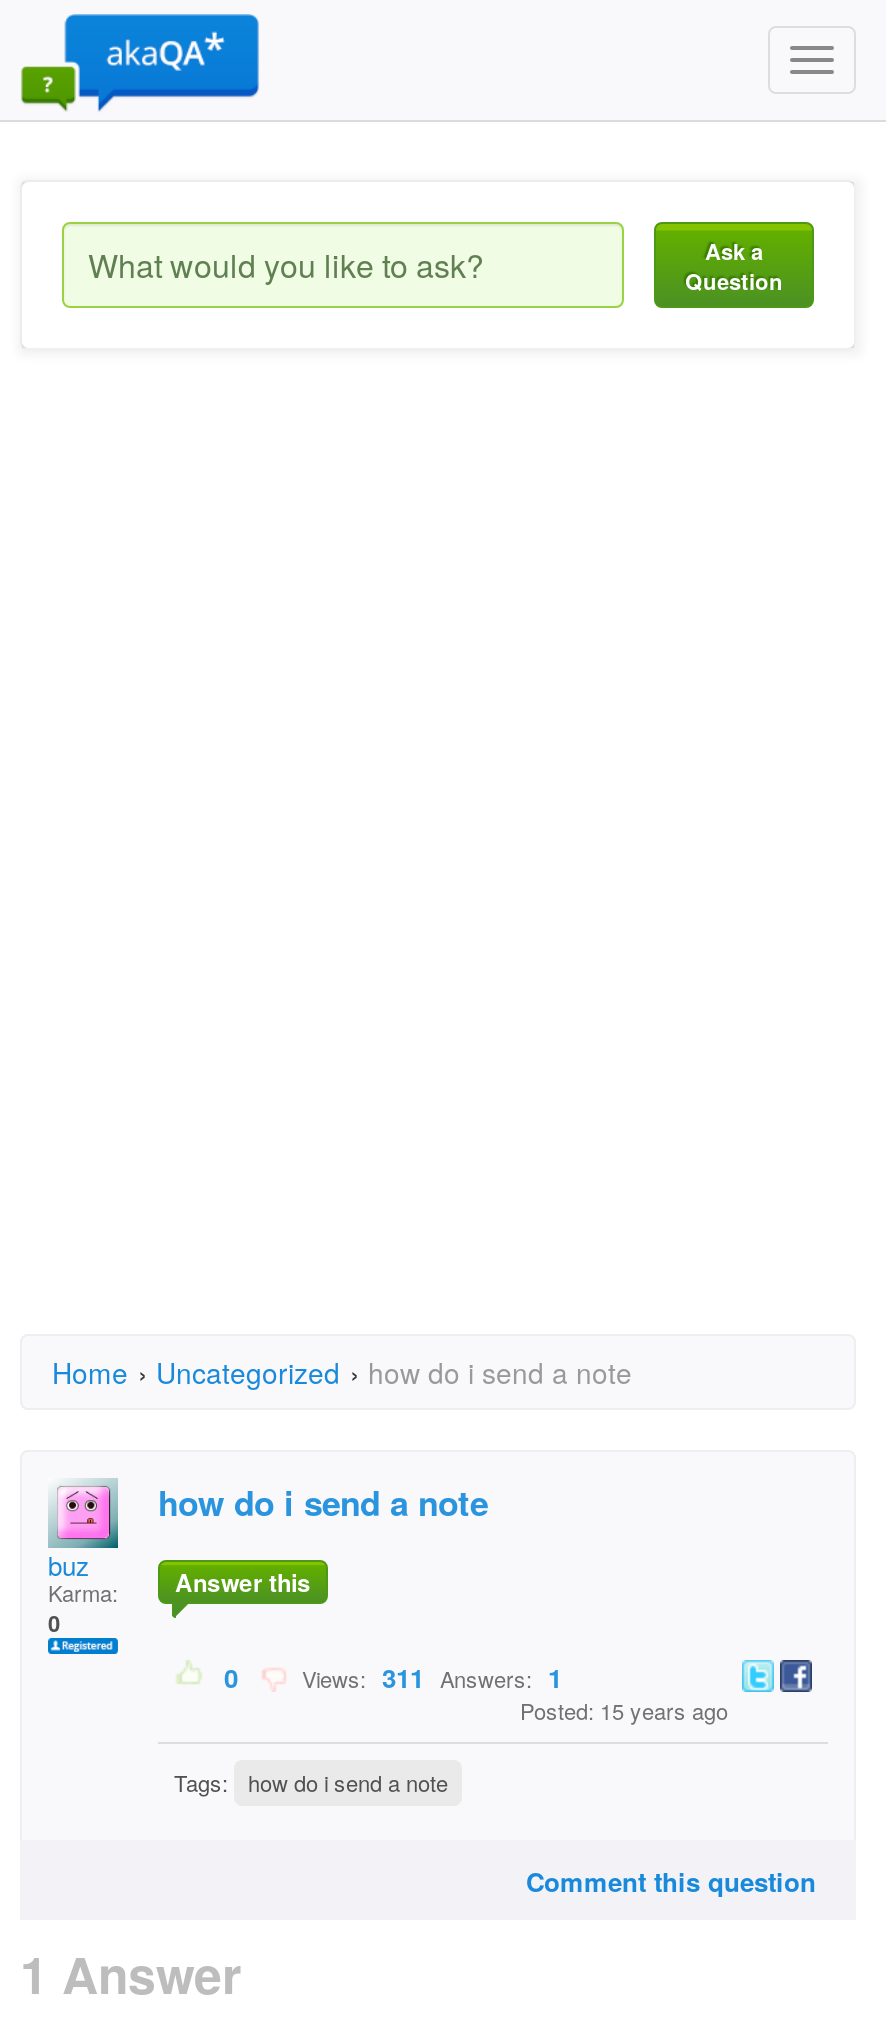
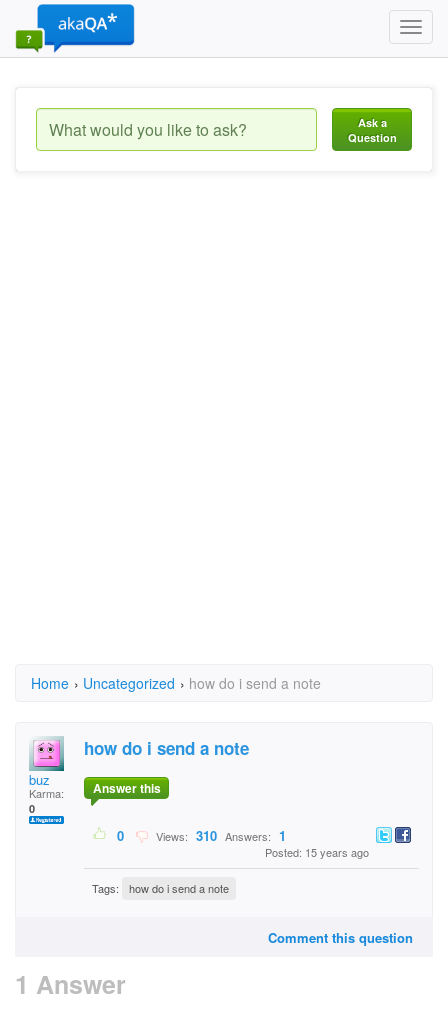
- Views: 311 Answers: 1
+ Views: 310 Answers: 1
